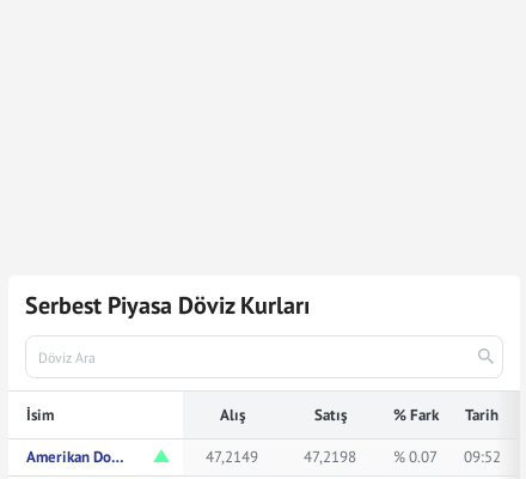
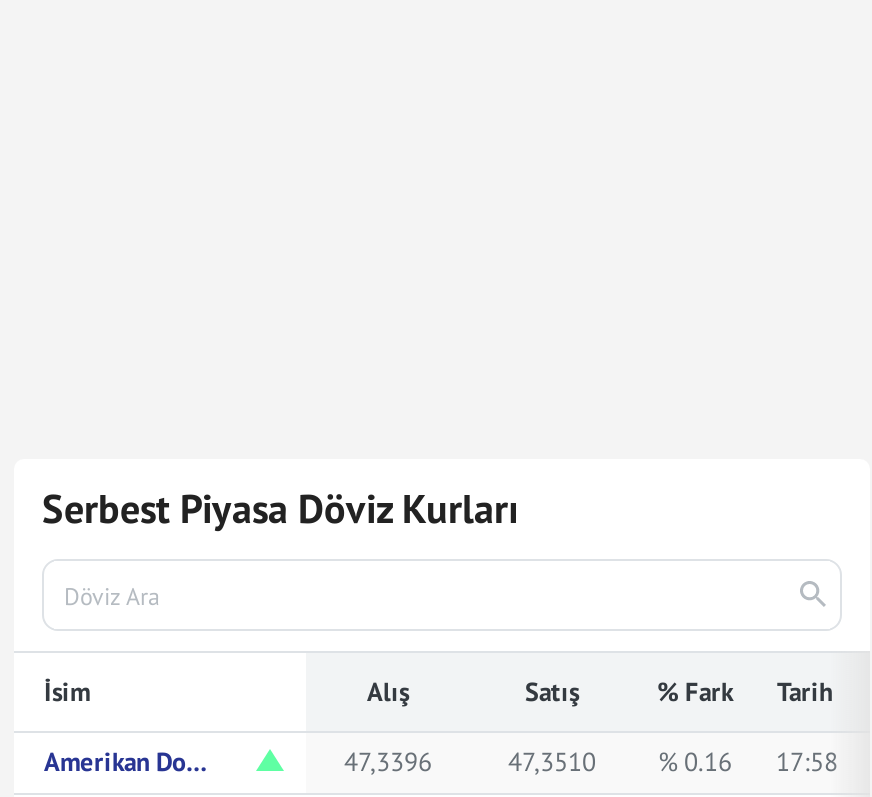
- 47,2149
+ 47,3396

- 47,2198
+ 47,3510

- % 0.07
+ % 0.16

- 09:52
+ 17:58
